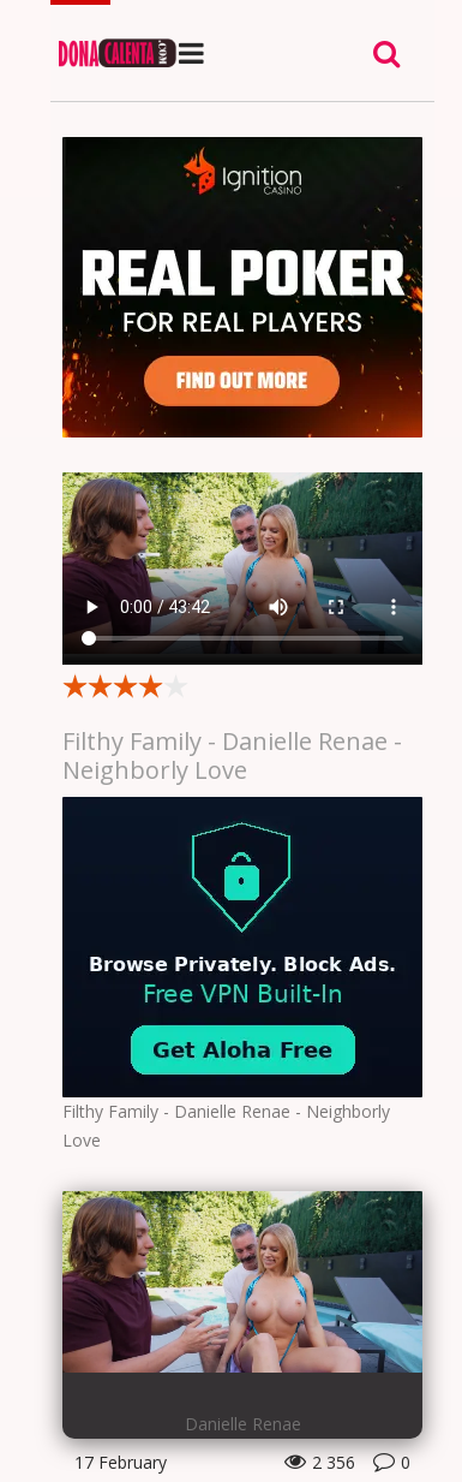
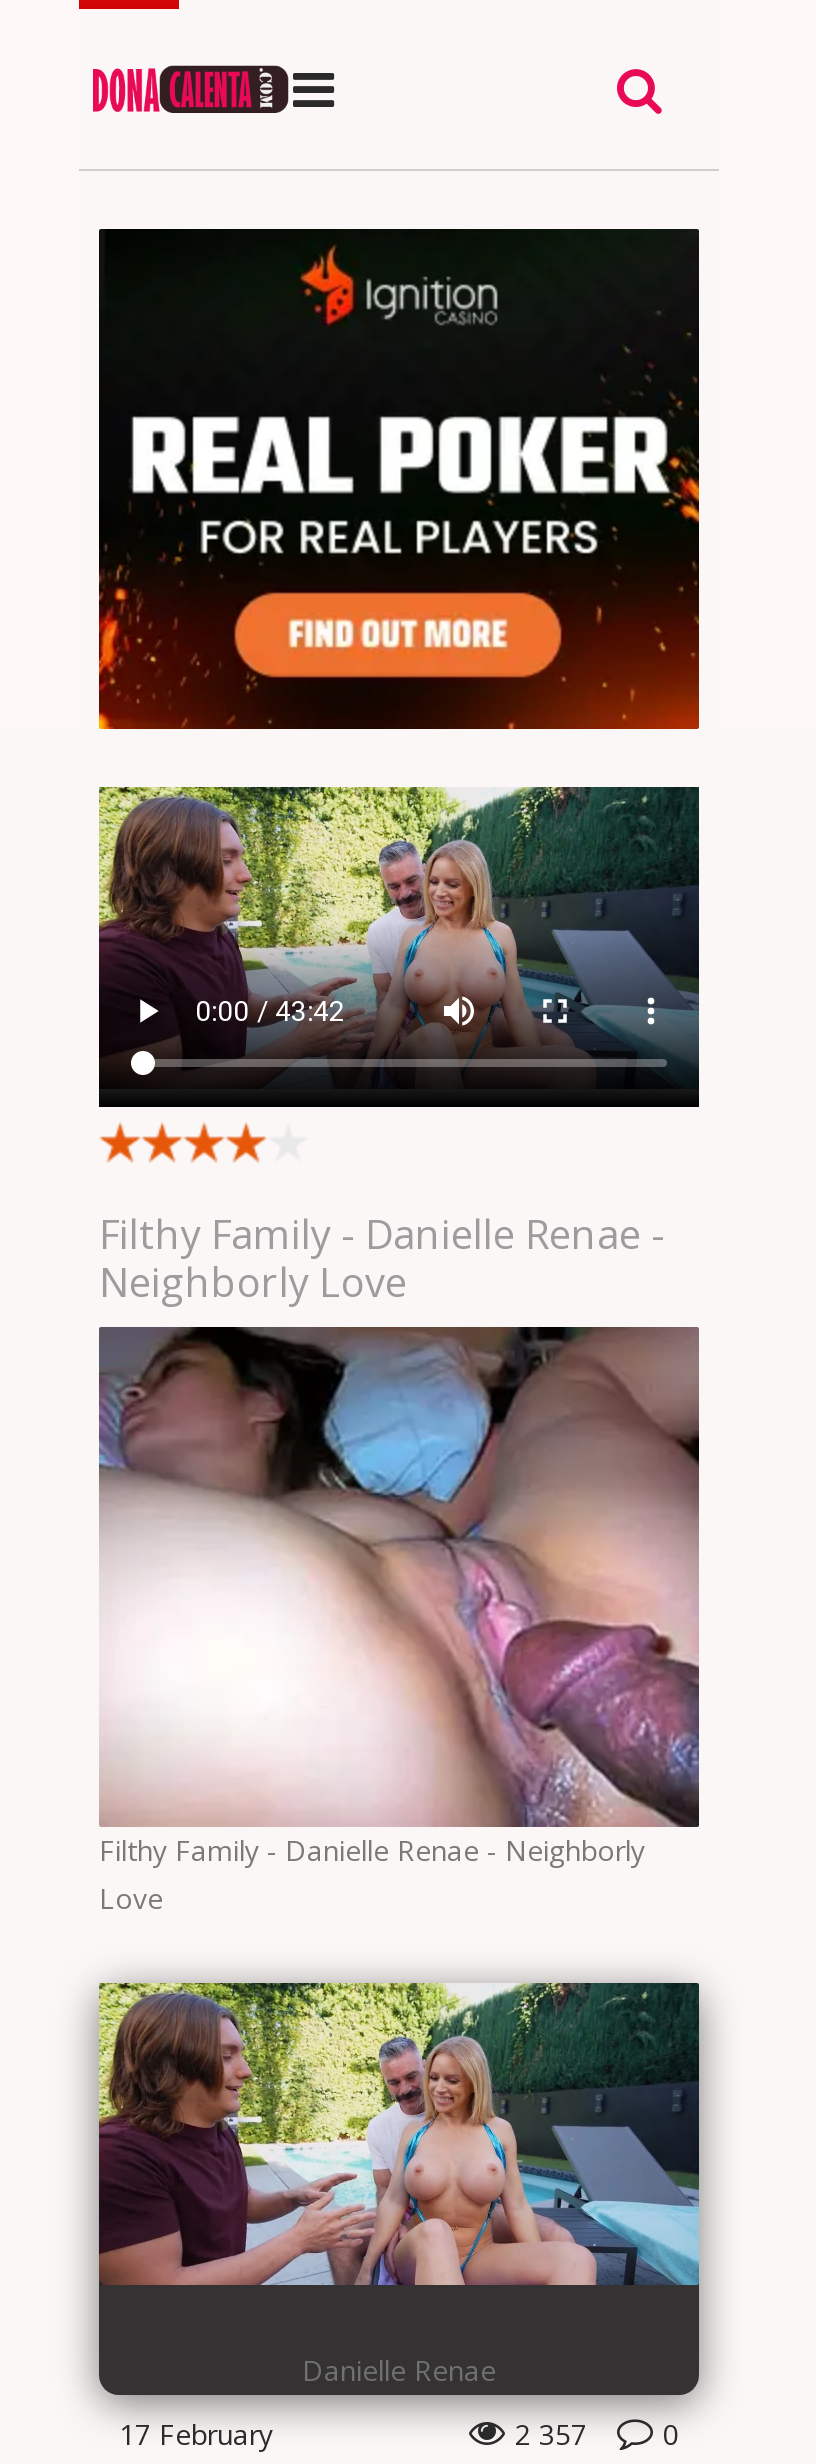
- [image]
+ [image]

- 2 356 0
+ 2 357 0
